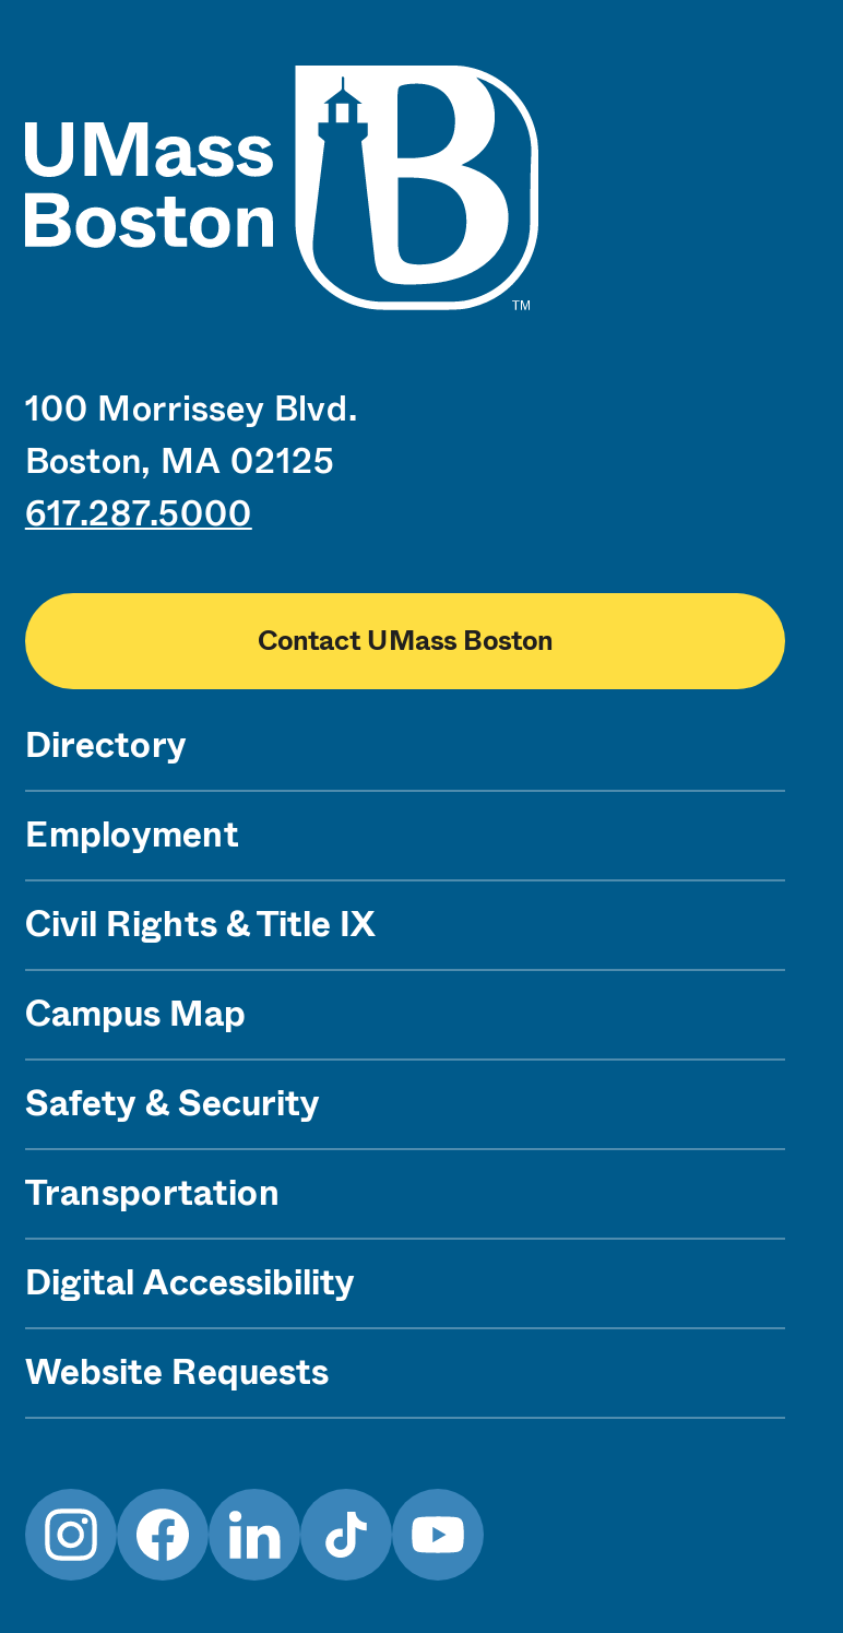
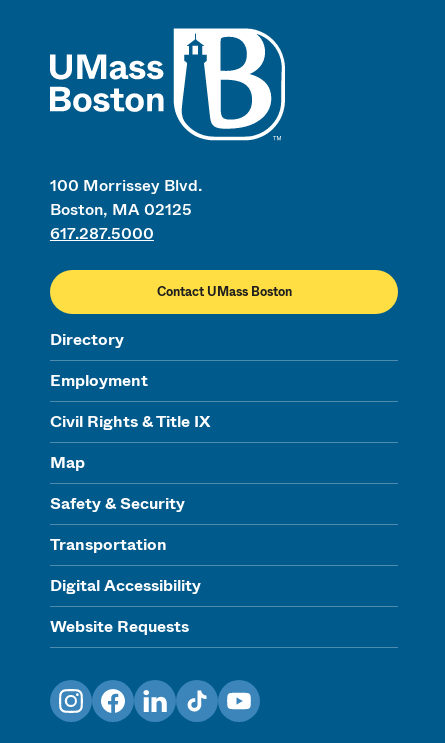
- Campus Map
+ Map
